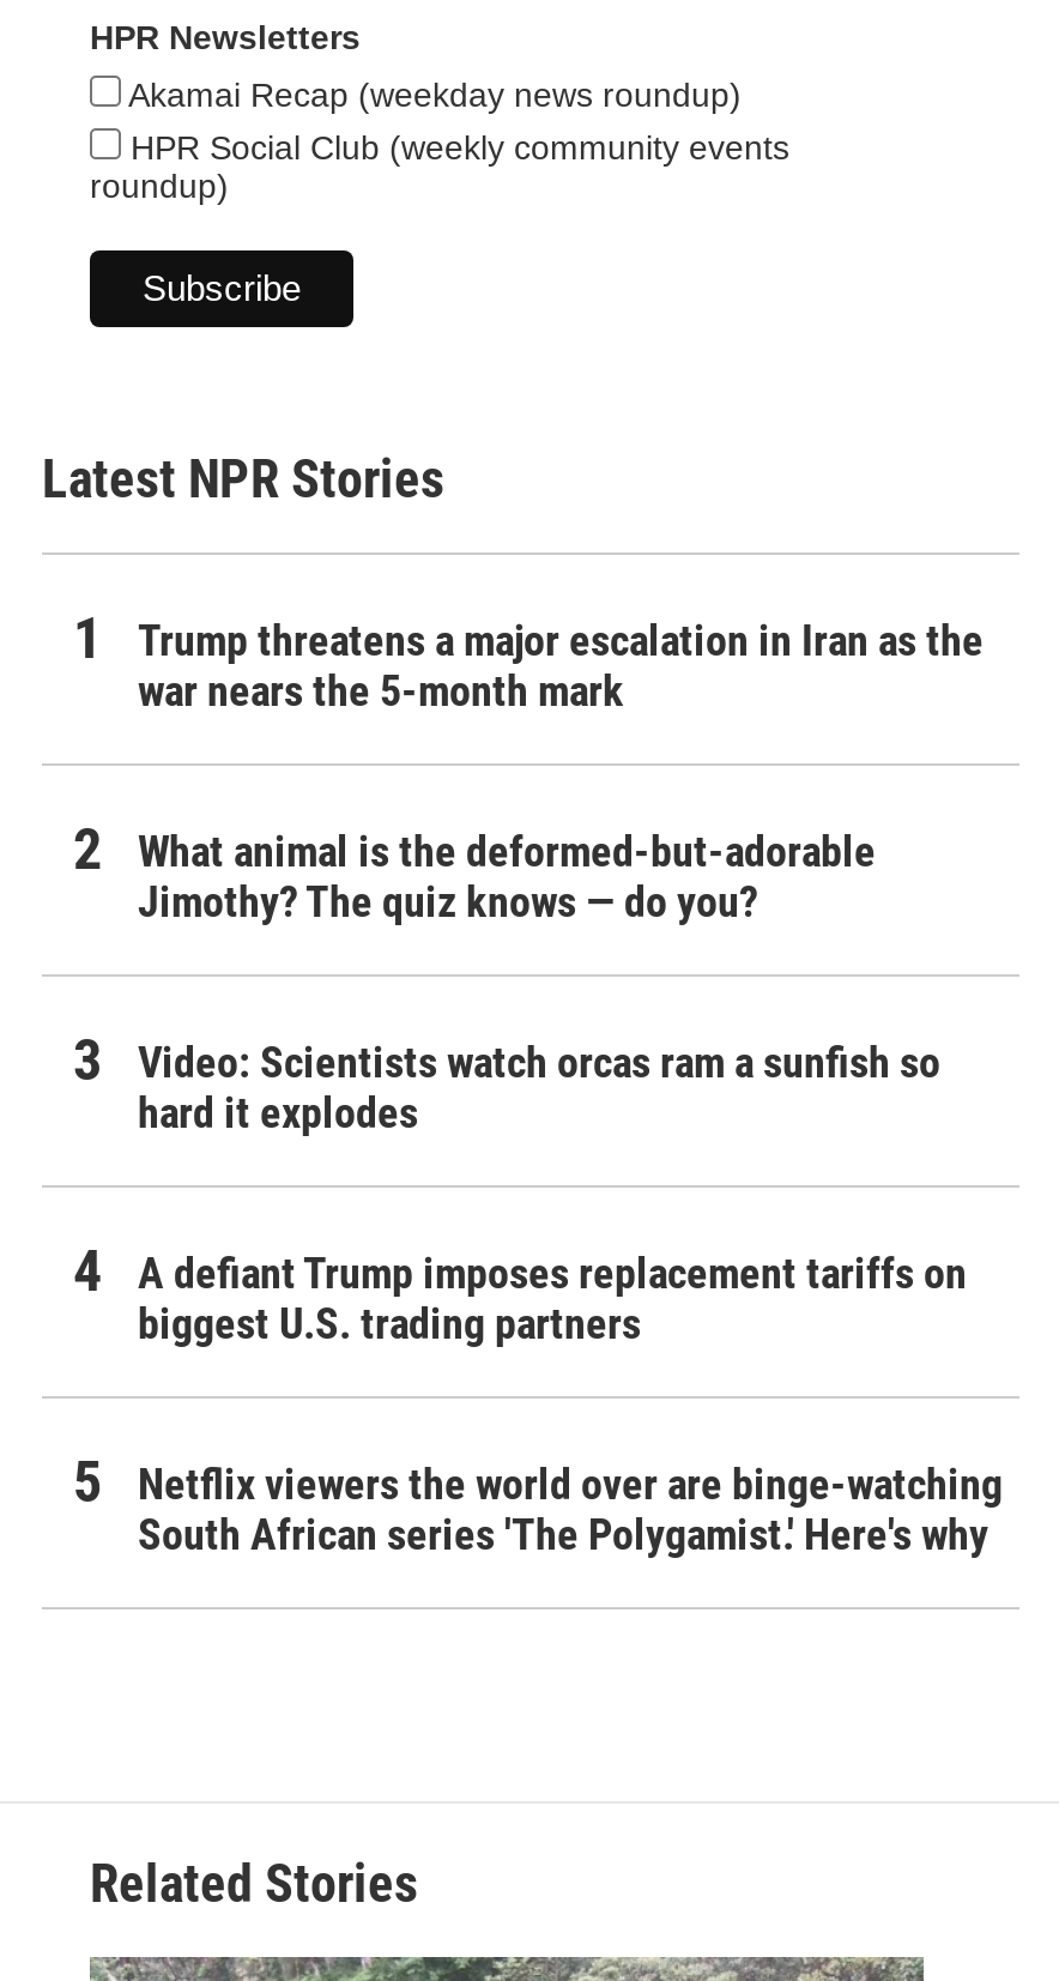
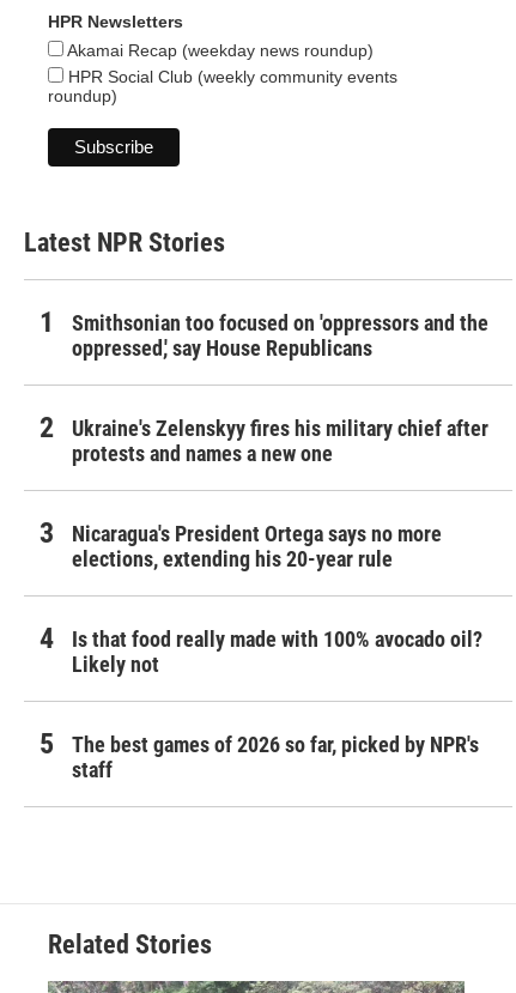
- Trump threatens a major escalation in Iran as the
- war nears the 5-month mark
+ Smithsonian too focused on 'oppressors and the
+ oppressed,' say House Republicans

- What animal is the deformed-but-adorable
- Jimothy? The quiz knows — do you?
+ Ukraine's Zelenskyy fires his military chief after
+ protests and names a new one

- Video: Scientists watch orcas ram a sunfish so
- hard it explodes
+ Nicaragua's President Ortega says no more
+ elections, extending his 20-year rule

- A defiant Trump imposes replacement tariffs on
- biggest U.S. trading partners
+ Is that food really made with 100% avocado oil?
+ Likely not

- Netflix viewers the world over are binge-watching
- South African series 'The Polygamist.' Here's why
+ The best games of 2026 so far, picked by NPR's
+ staff
